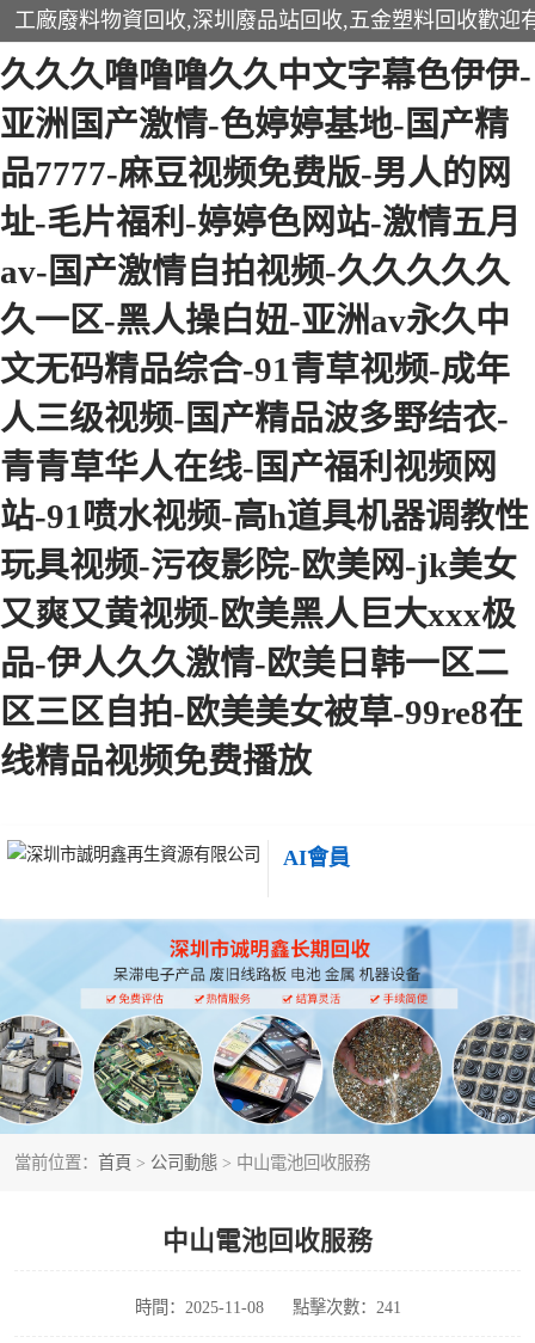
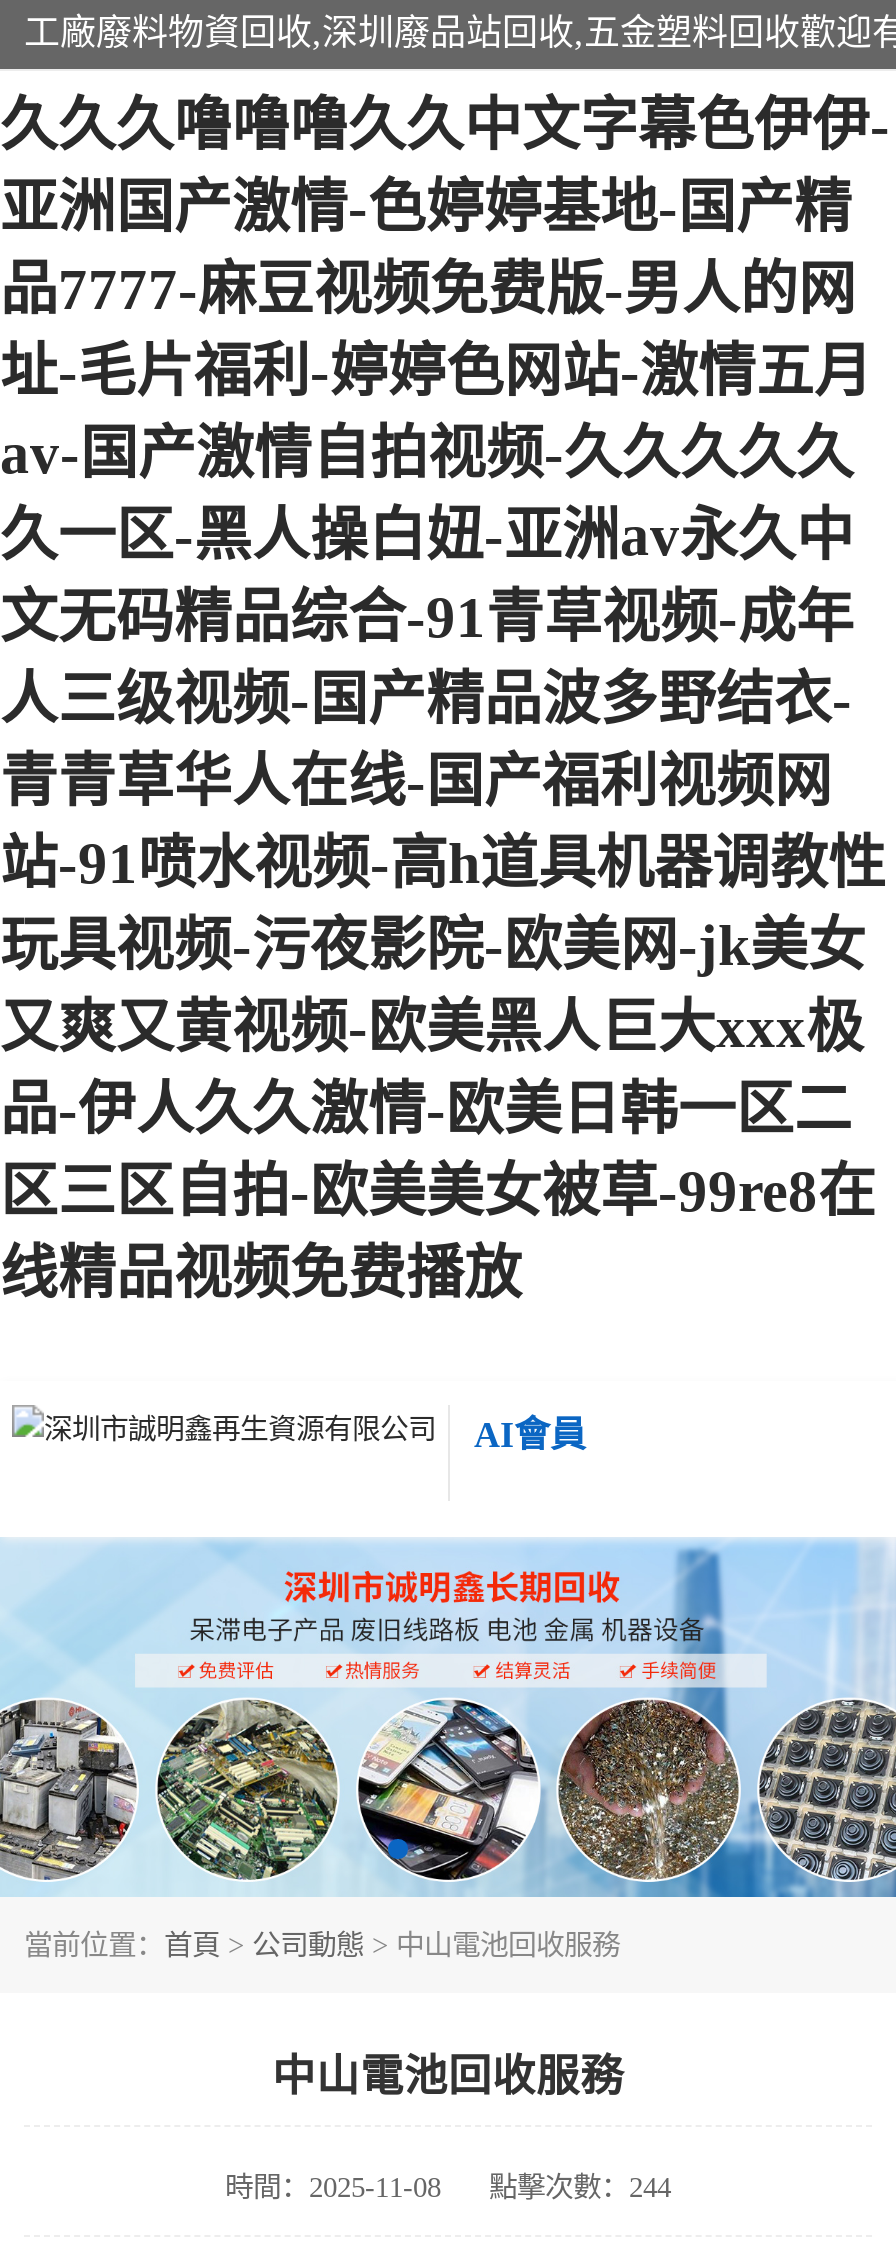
- 時間：2025-11-08 點擊次數：241
+ 時間：2025-11-08 點擊次數：244
